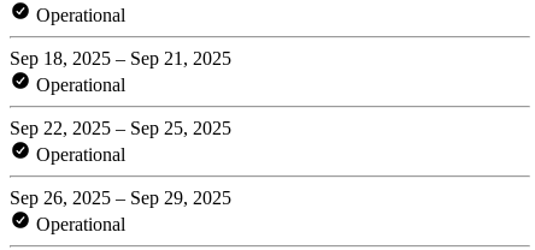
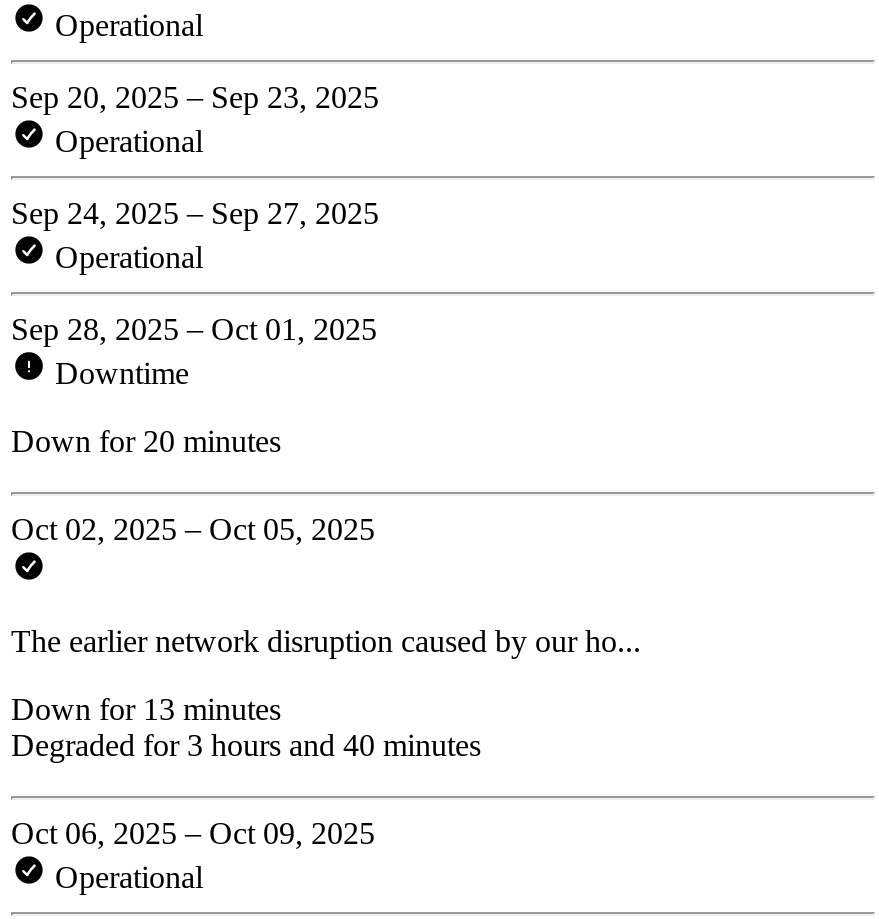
- Sep 18, 2025 – Sep 21, 2025
+ Sep 20, 2025 – Sep 23, 2025

- Sep 22, 2025 – Sep 25, 2025
+ Sep 24, 2025 – Sep 27, 2025

- Sep 26, 2025 – Sep 29, 2025
+ Sep 28, 2025 – Oct 01, 2025
+ Downtime
+ Down for 20 minutes
+ Oct 02, 2025 – Oct 05, 2025
+ The earlier network disruption caused by our ho...
+ Down for 13 minutes
+ Degraded for 3 hours and 40 minutes
+ Oct 06, 2025 – Oct 09, 2025
